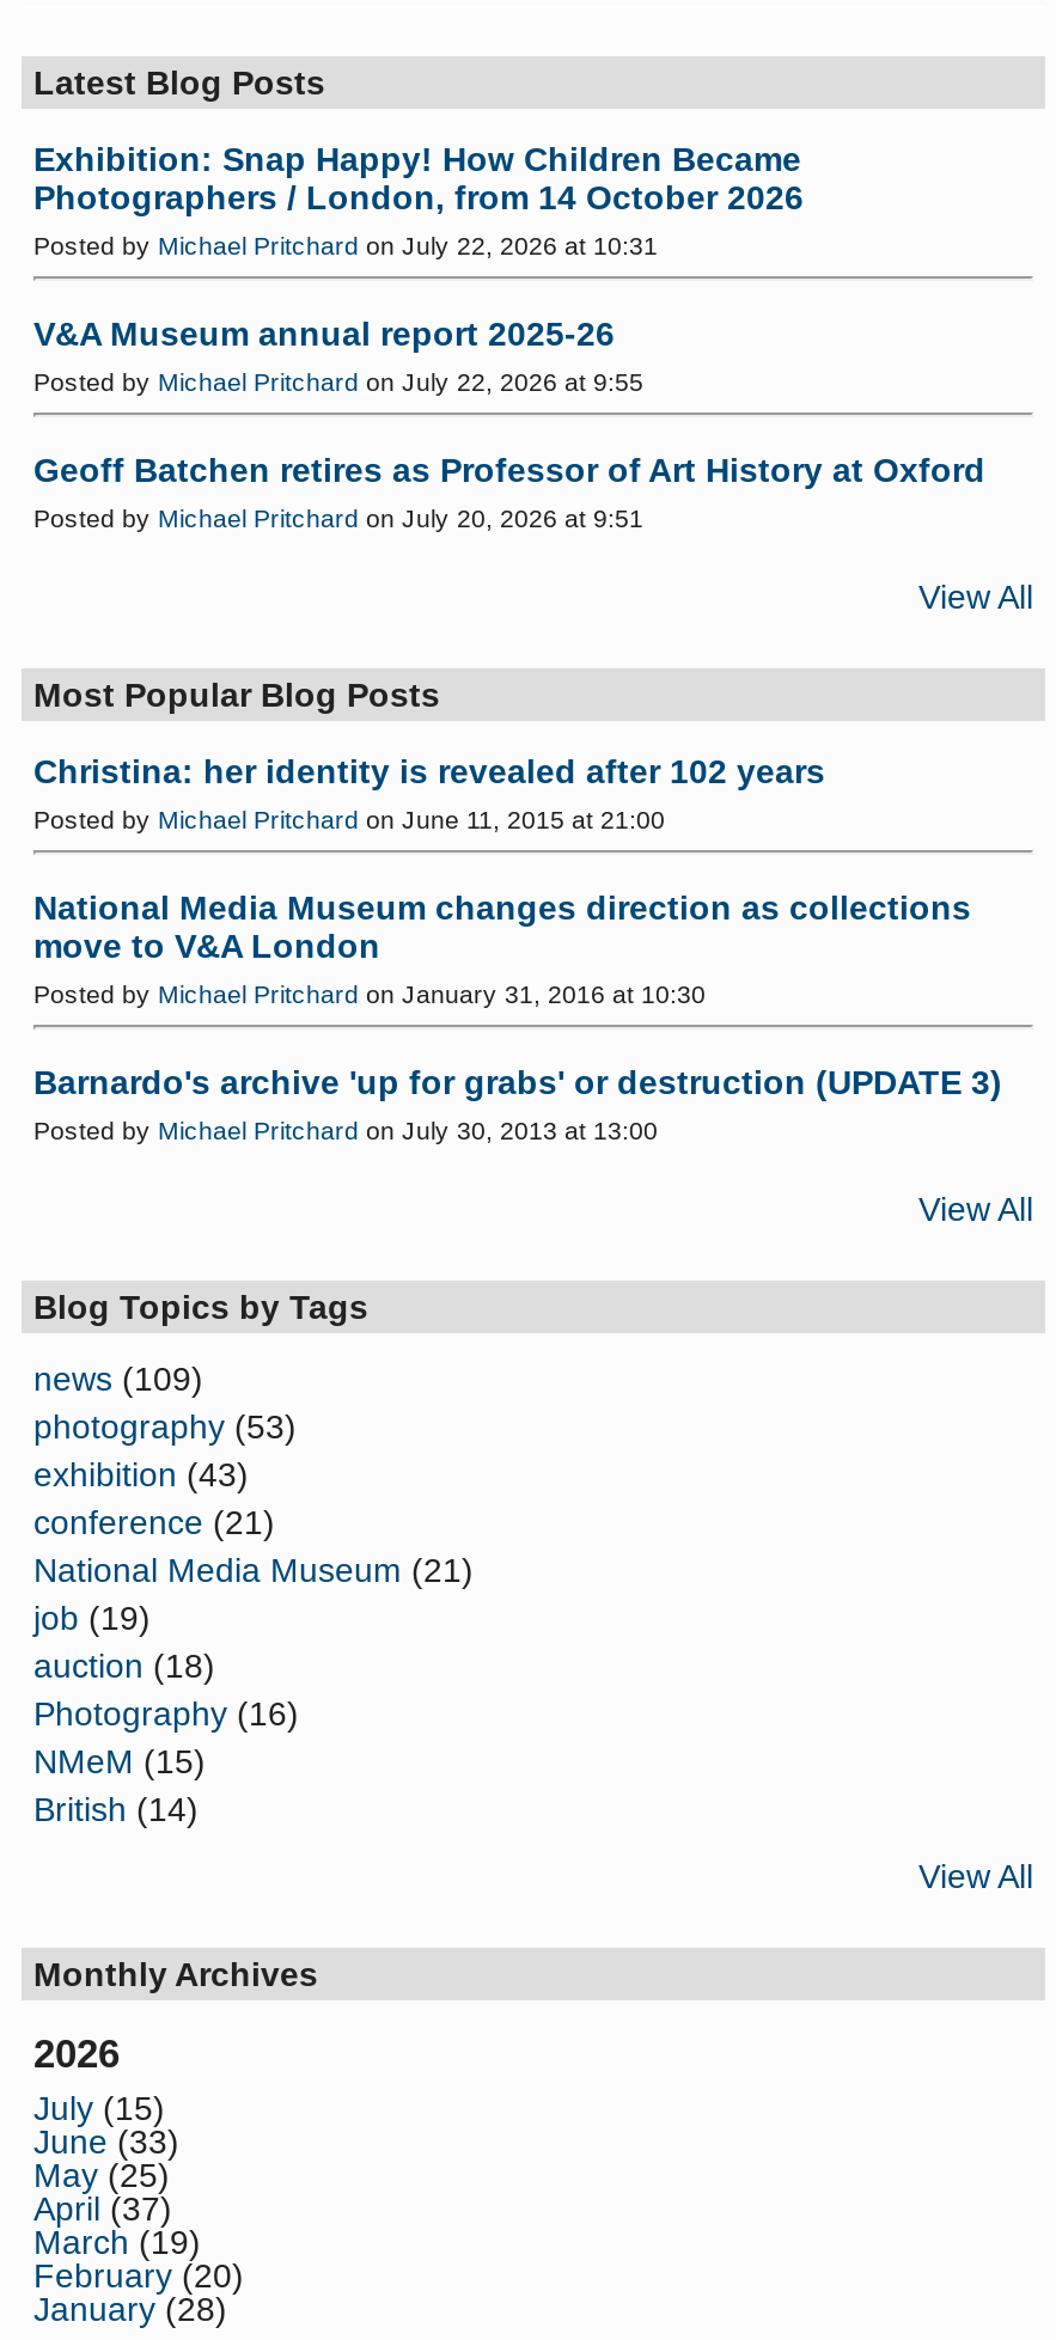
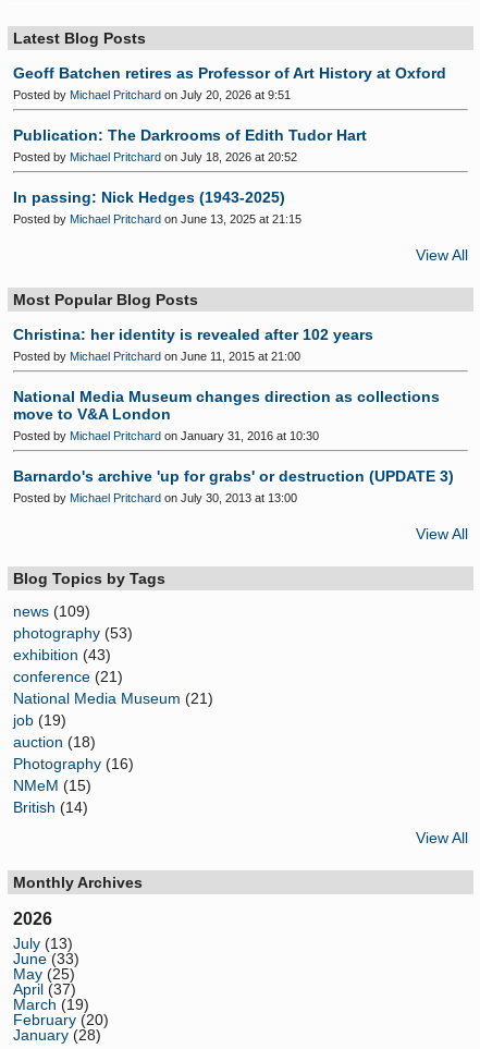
- Exhibition: Snap Happy! How Children Became
- Photographers / London, from 14 October 2026
- Posted by Michael Pritchard on July 22, 2026 at 10:31
- V&A Museum annual report 2025-26
- Posted by Michael Pritchard on July 22, 2026 at 9:55

moved up: Geoff Batchen retires as Professor of Art History at Oxford | Posted by Michael Pritchard on July 20, 2026 at 9:51

+ Publication: The Darkrooms of Edith Tudor Hart
+ Posted by Michael Pritchard on July 18, 2026 at 20:52
+ In passing: Nick Hedges (1943-2025)
+ Posted by Michael Pritchard on June 13, 2025 at 21:15

- July (15)
+ July (13)
